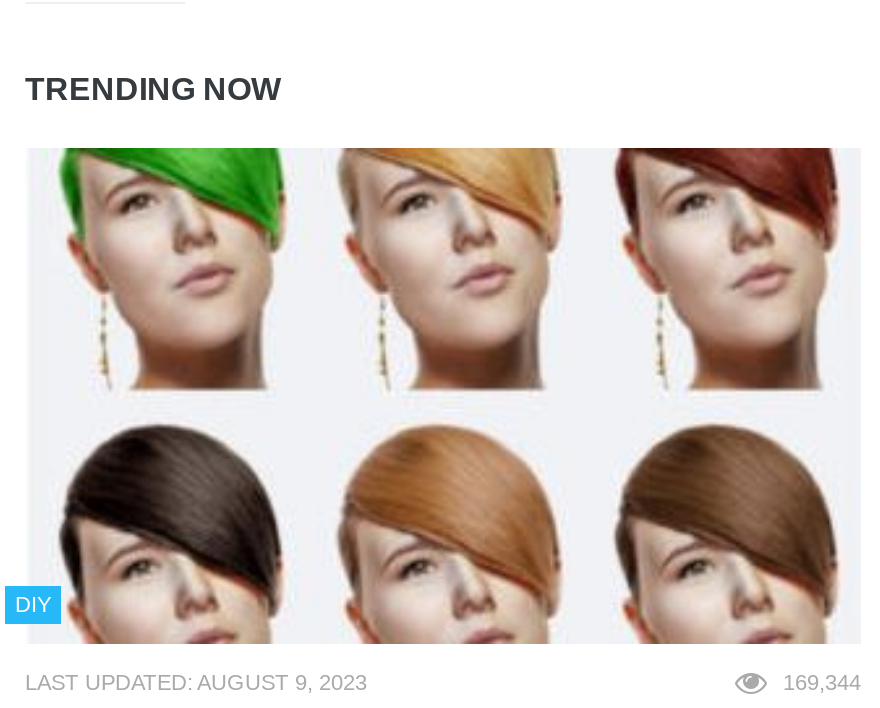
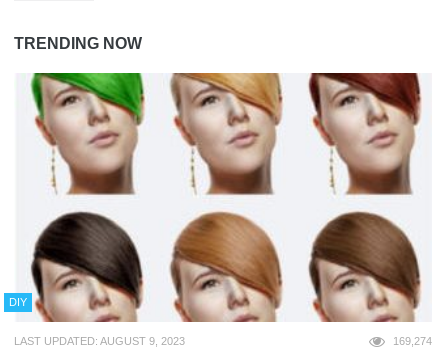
- 169,344
+ 169,274
